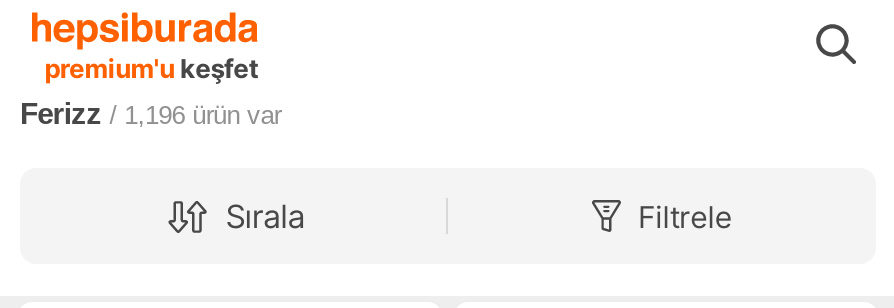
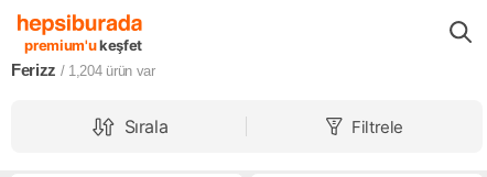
- Ferizz / 1,196 ürün var
+ Ferizz / 1,204 ürün var
